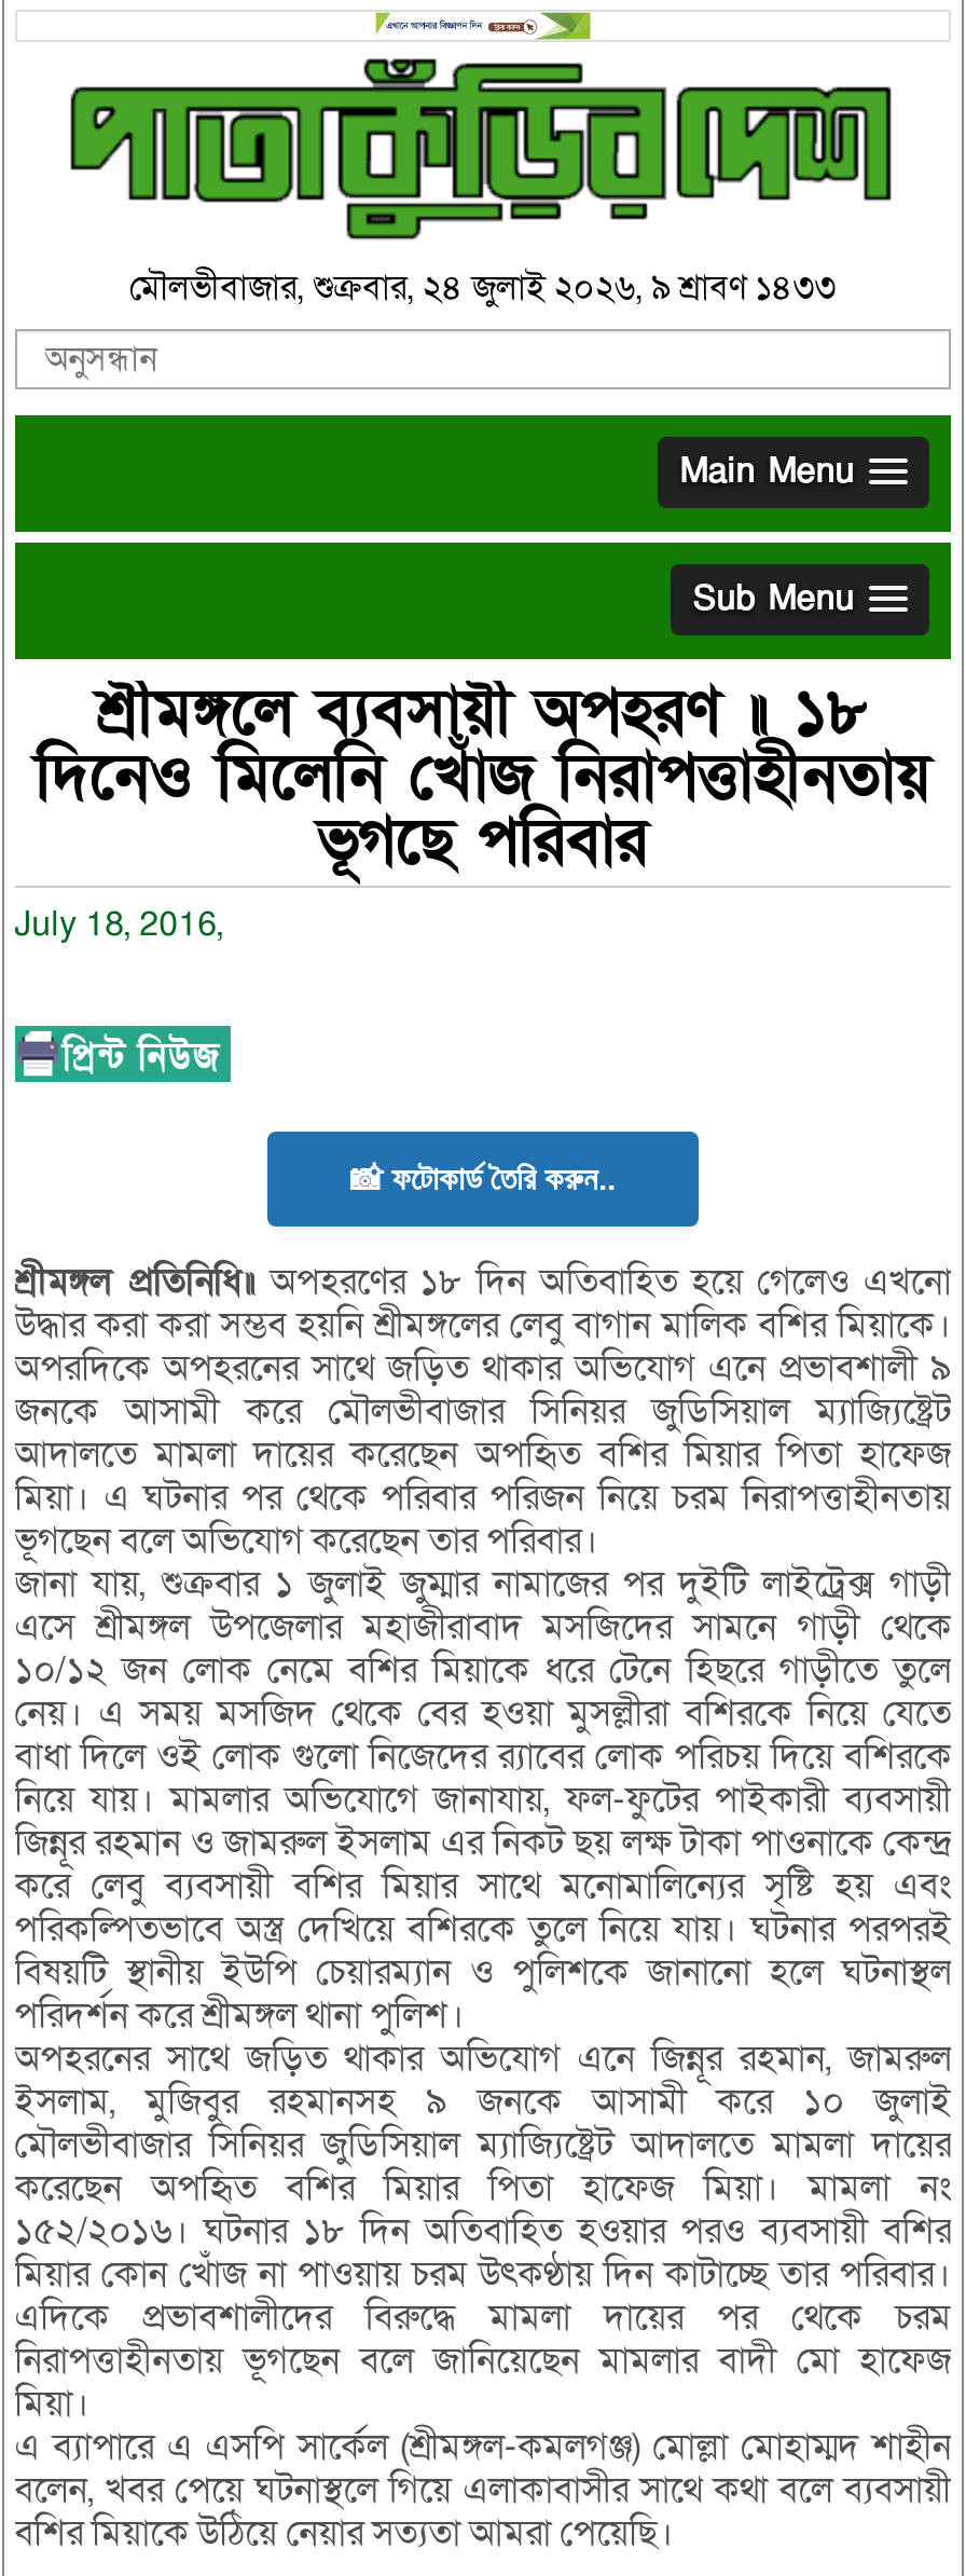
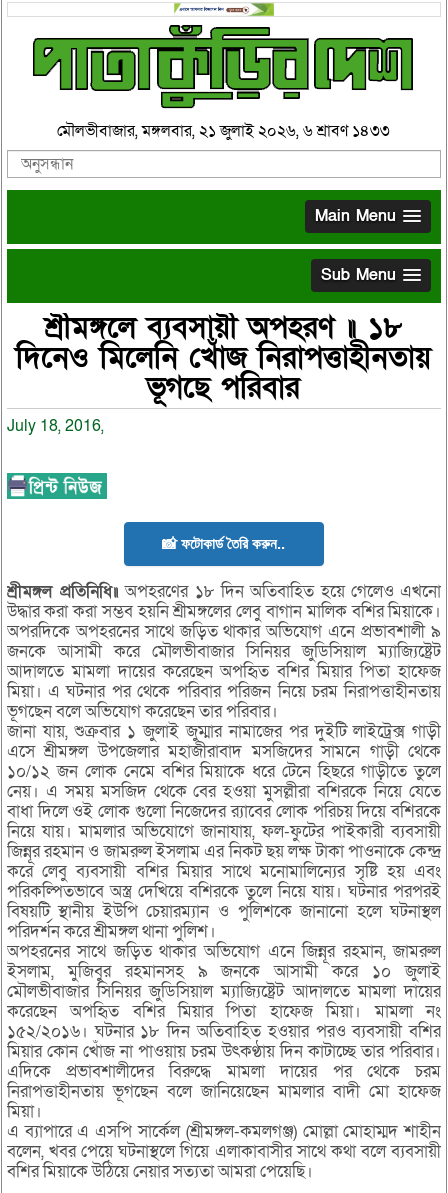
- মৌলভীবাজার, শুক্রবার, ২৪ জুলাই ২০২৬, ৯ শ্রাবণ ১৪৩৩
+ মৌলভীবাজার, মঙ্গলবার, ২১ জুলাই ২০২৬, ৬ শ্রাবণ ১৪৩৩
